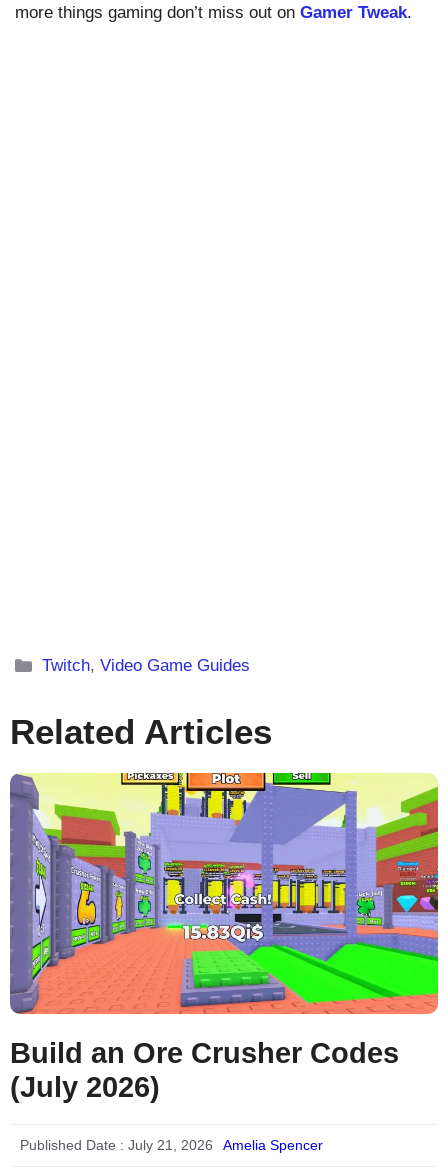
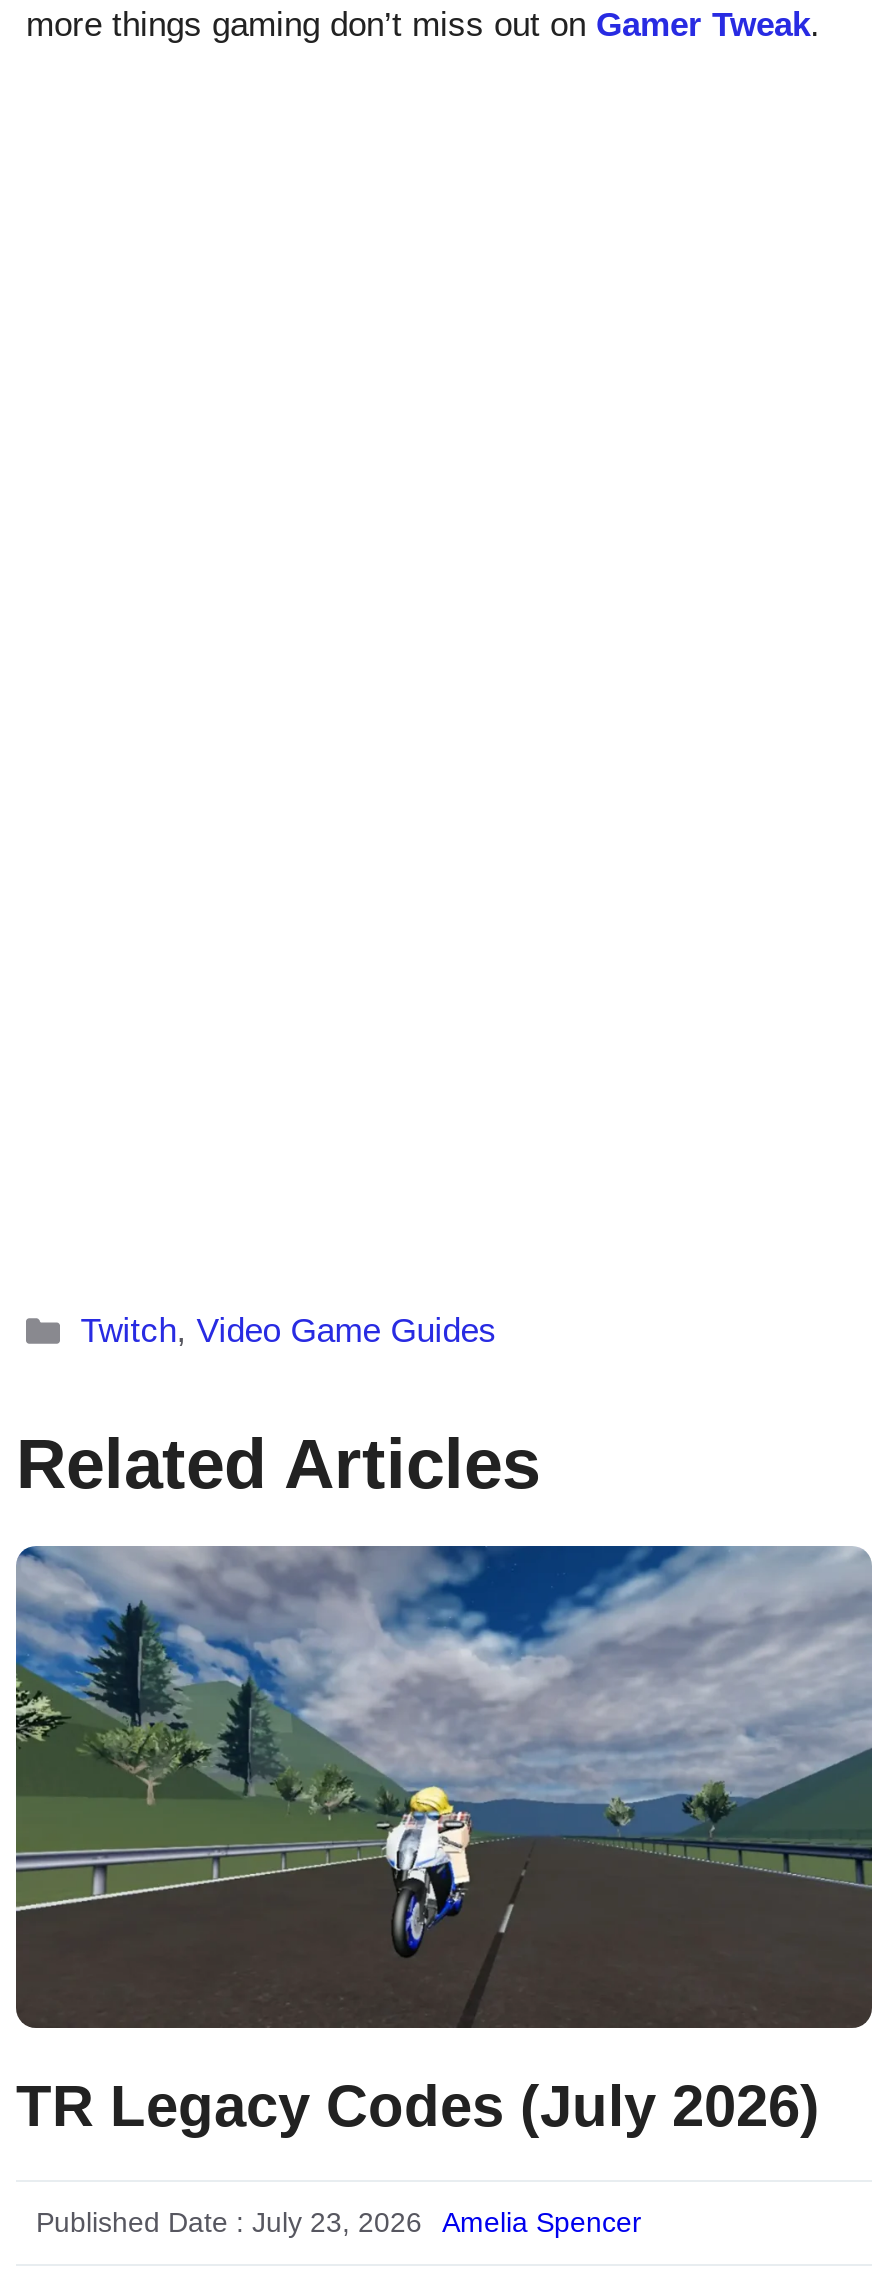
- [image]
- Build an Ore Crusher Codes
- (July 2026)
+ [image]
+ TR Legacy Codes (July 2026)

- Published Date : July 21, 2026
+ Published Date : July 23, 2026
